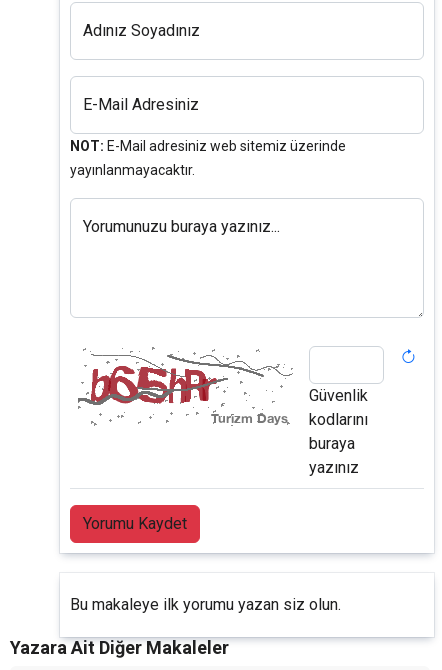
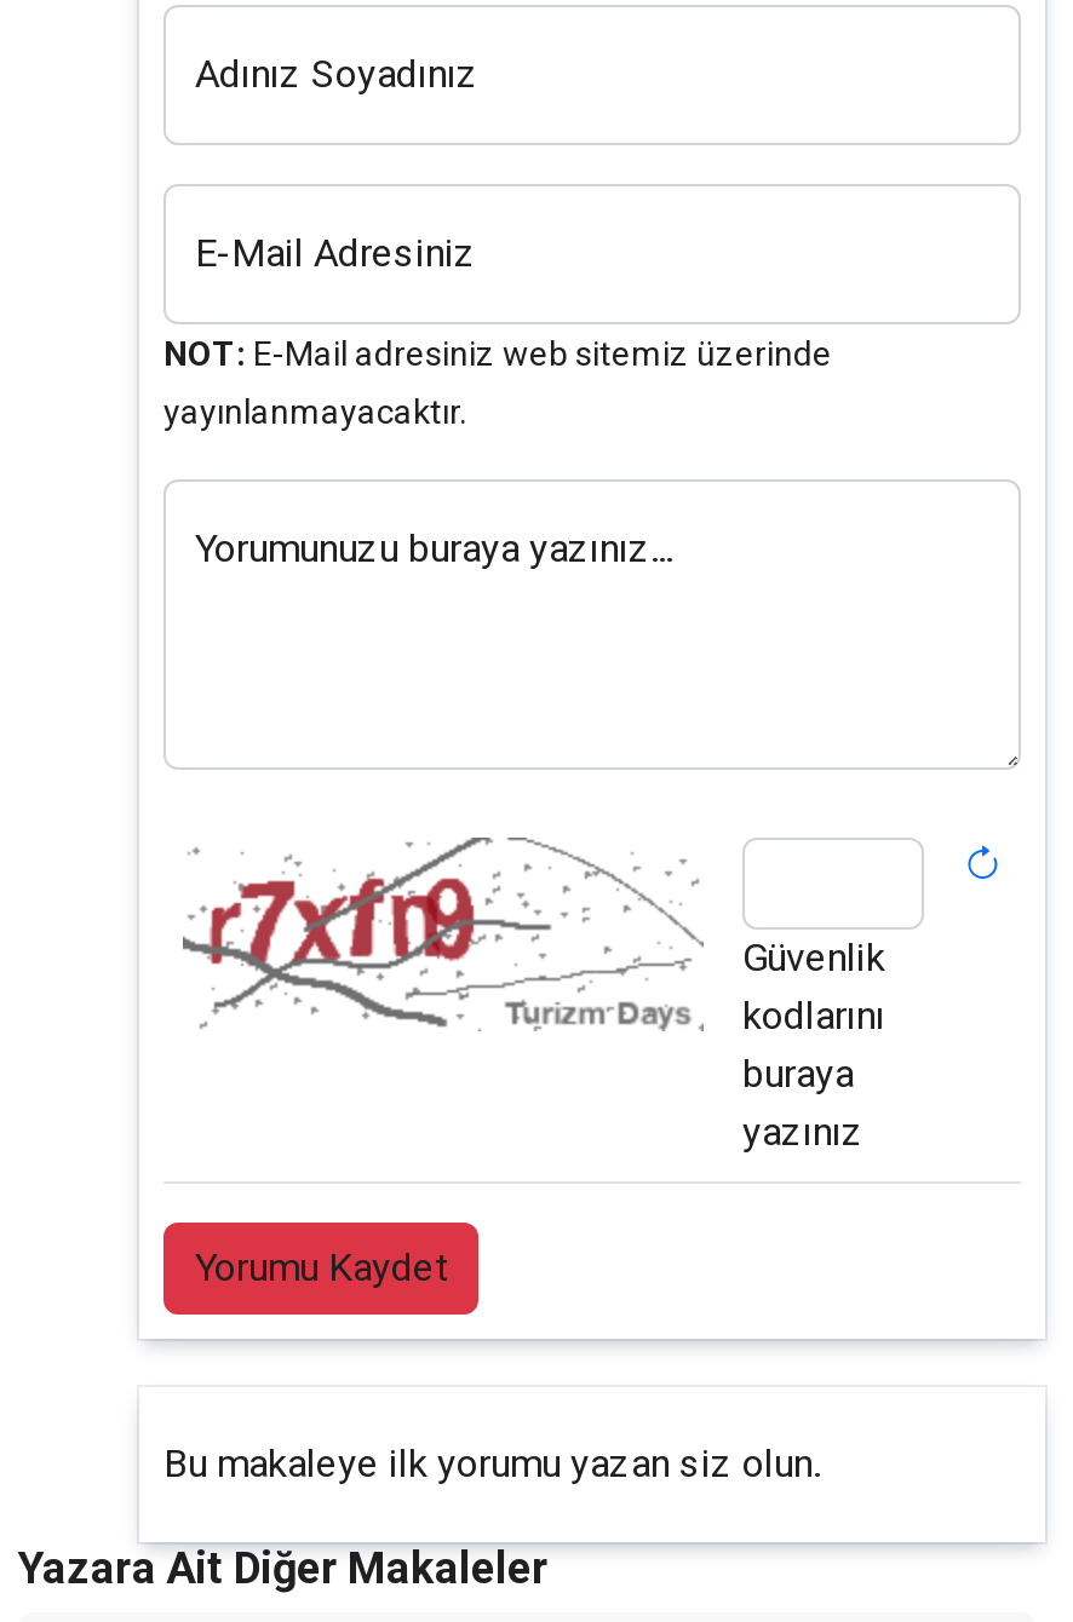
- [image]
+ [image]
